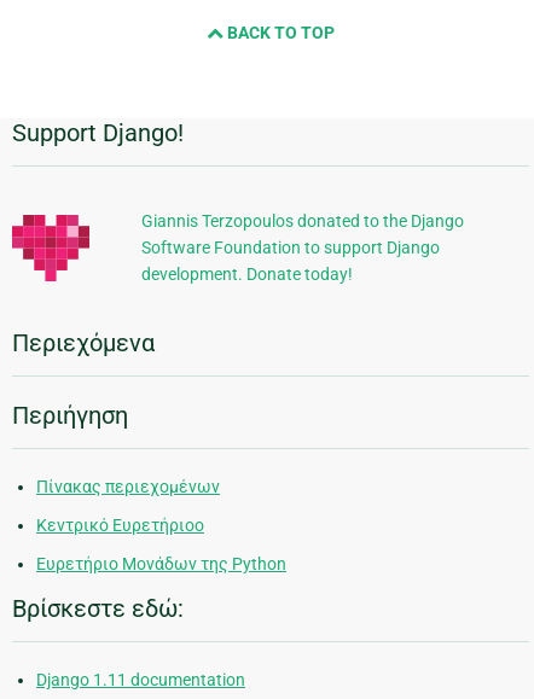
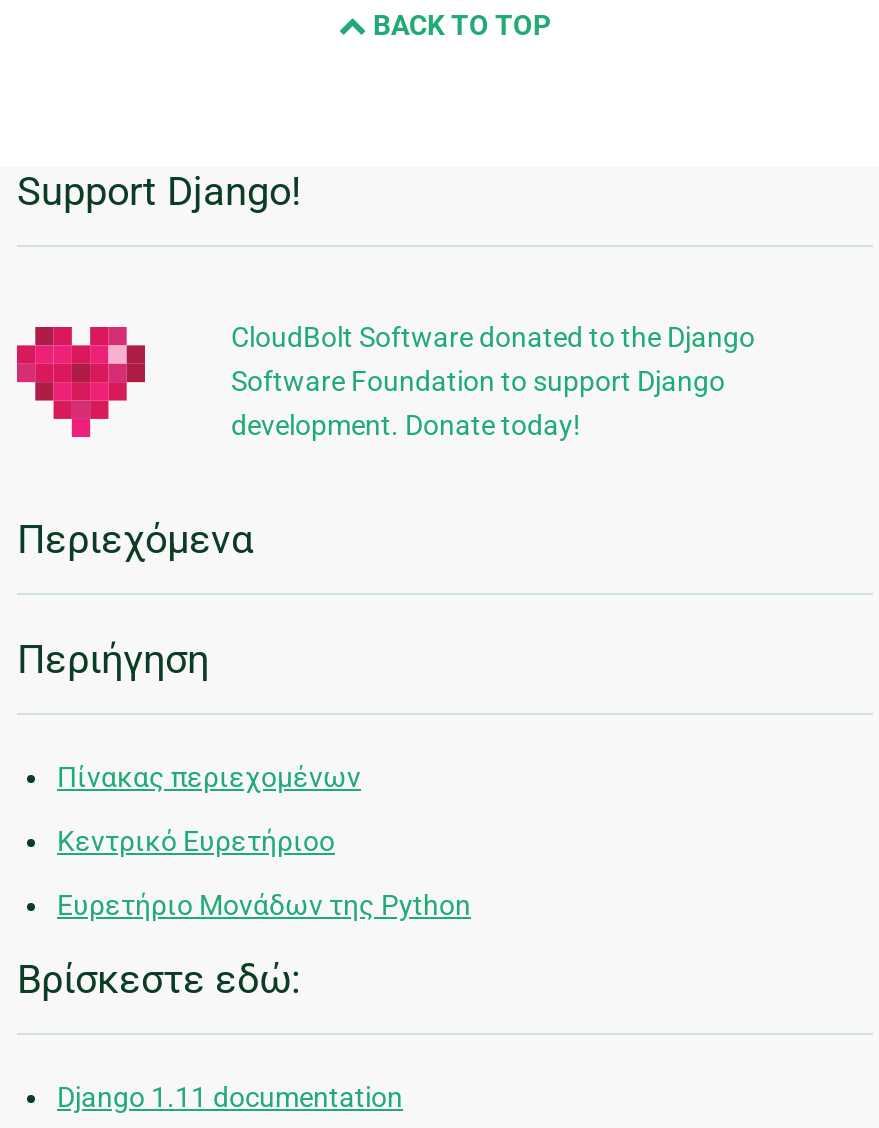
- Giannis Terzopoulos donated to the Django
+ CloudBolt Software donated to the Django
